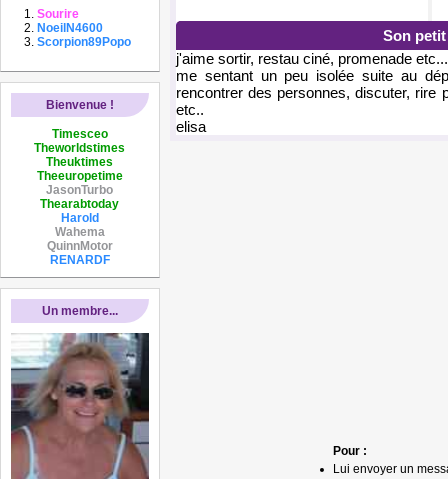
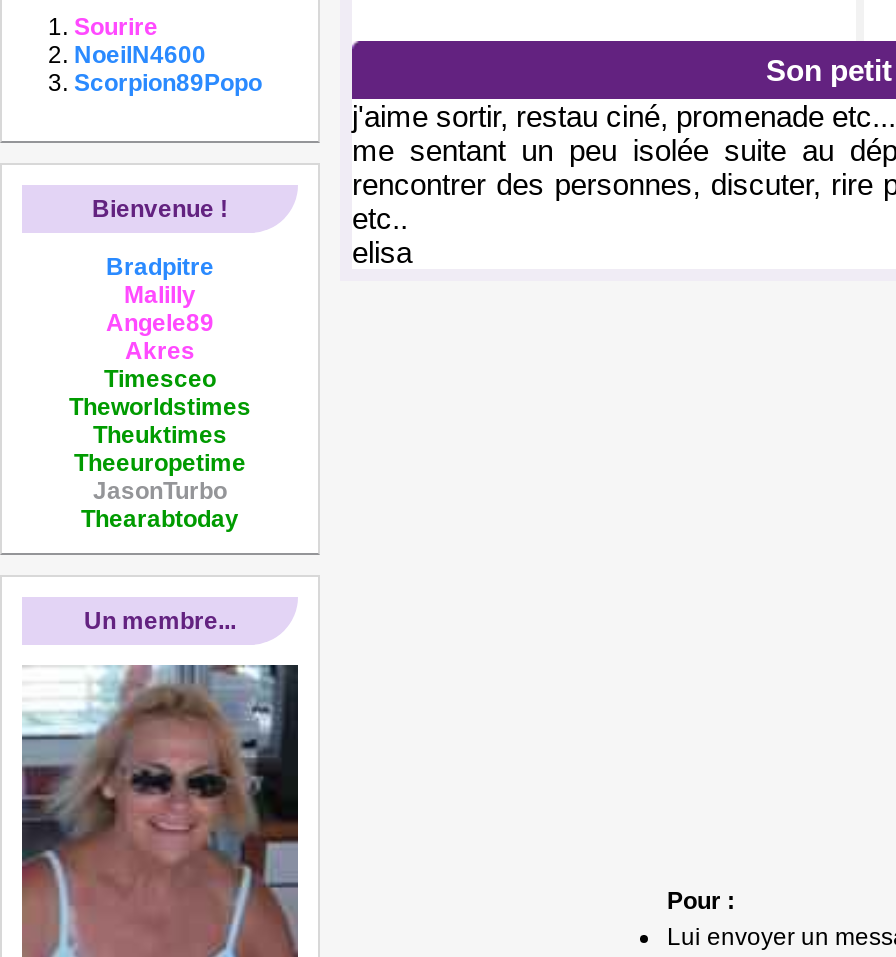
moved down: Timesceo | Theworldstimes | Theuktimes | Theeuropetime | JasonTurbo | Thearabtoday

+ Bradpitre
+ Malilly
+ Angele89
+ Akres

- Harold
- Wahema
- QuinnMotor
- RENARDF
